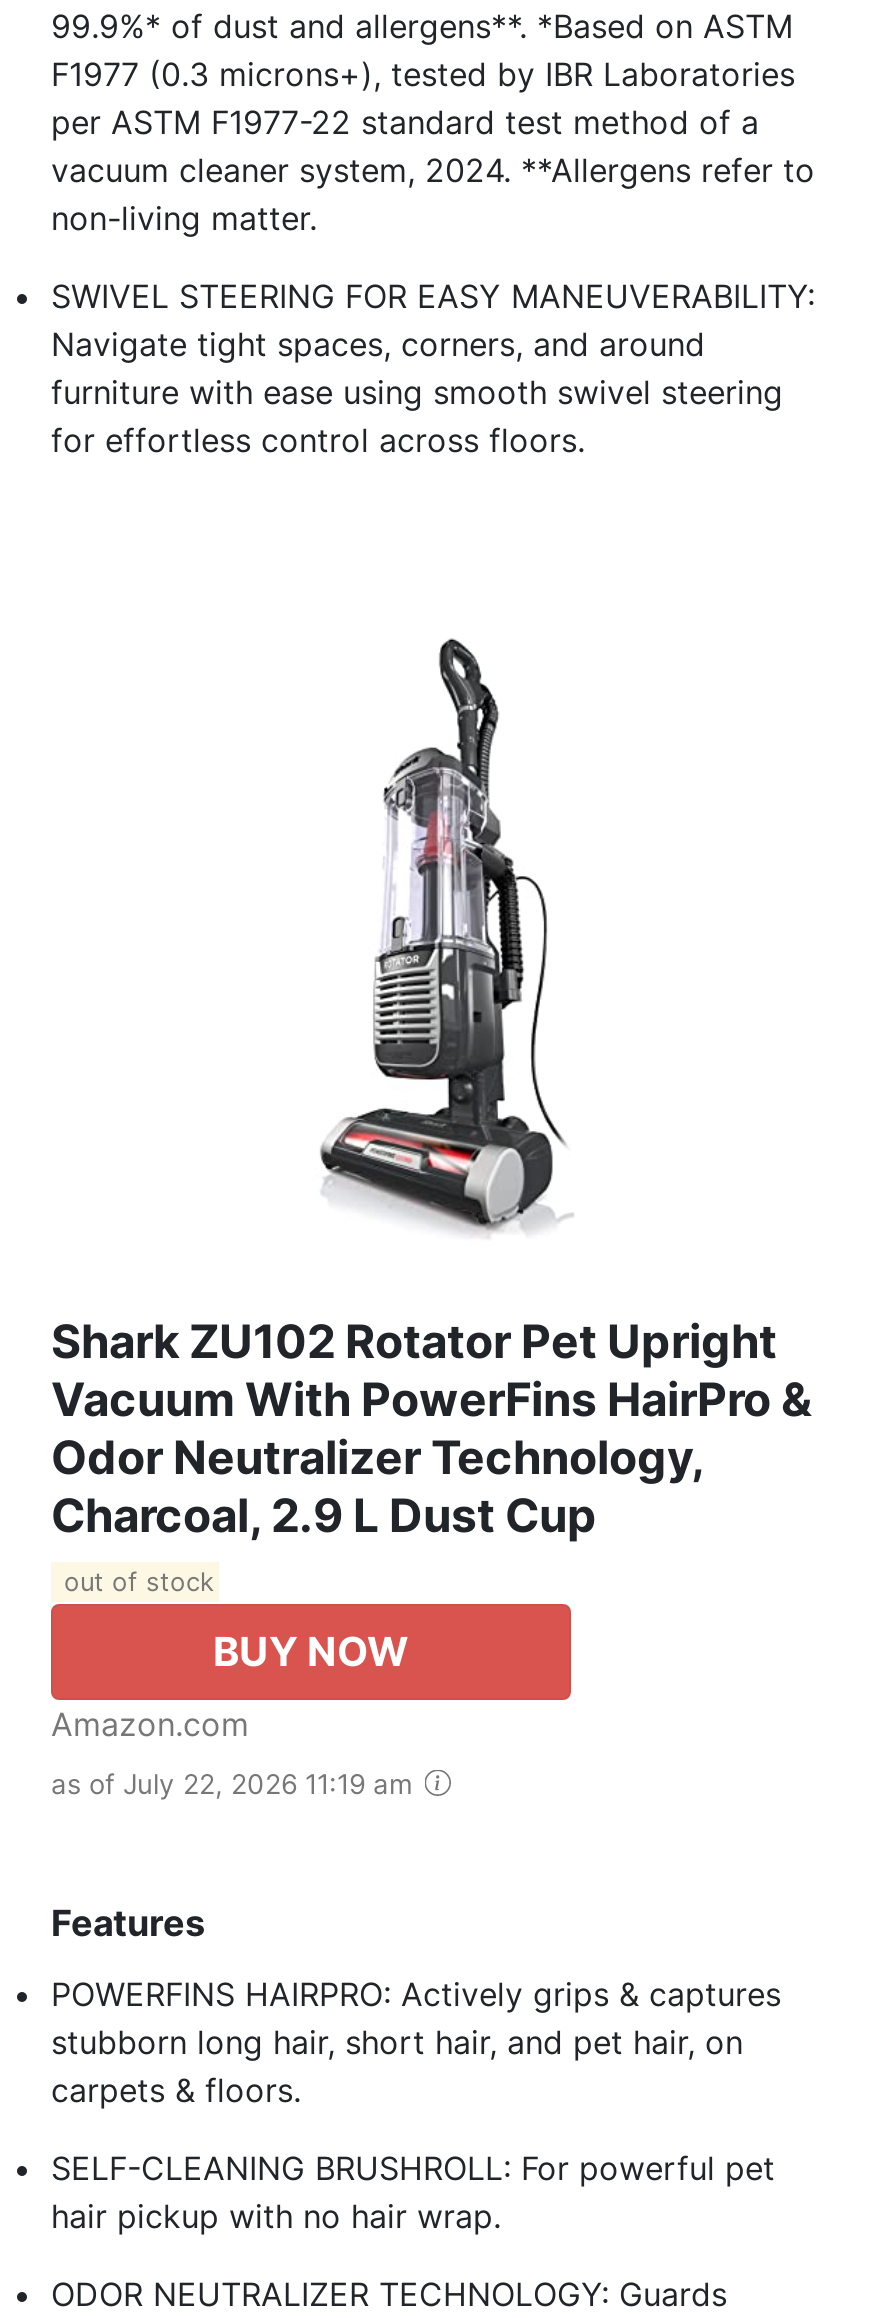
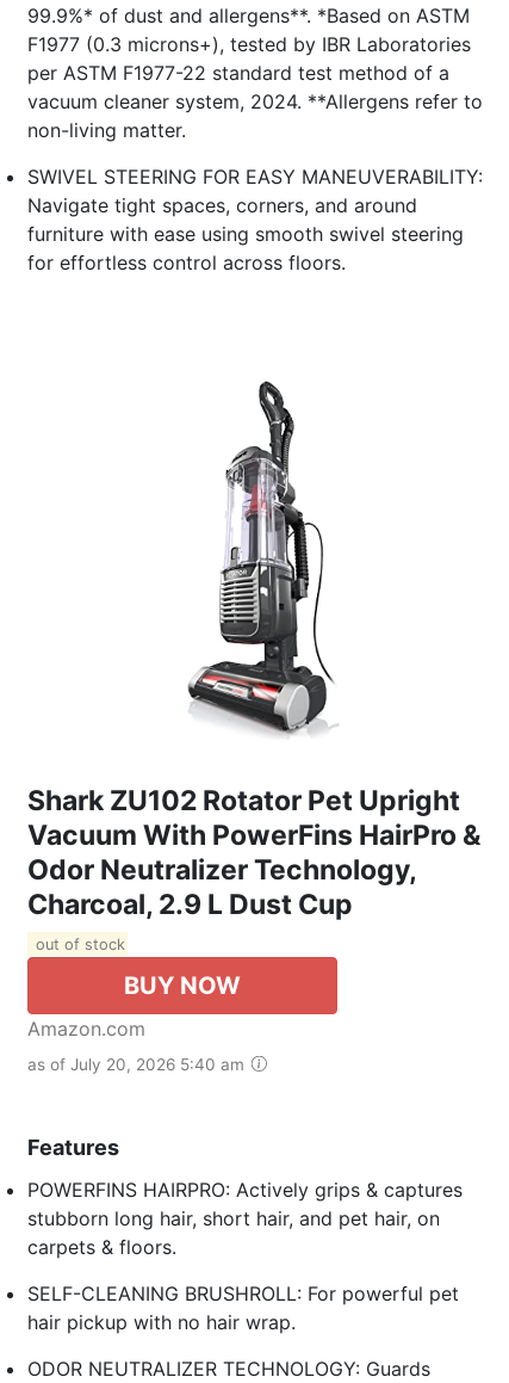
- as of July 22, 2026 11:19 am
+ as of July 20, 2026 5:40 am
